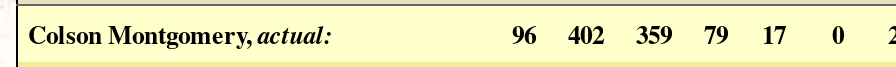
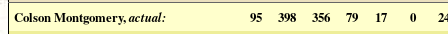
- 96
+ 95

- 402
+ 398

- 359
+ 356
